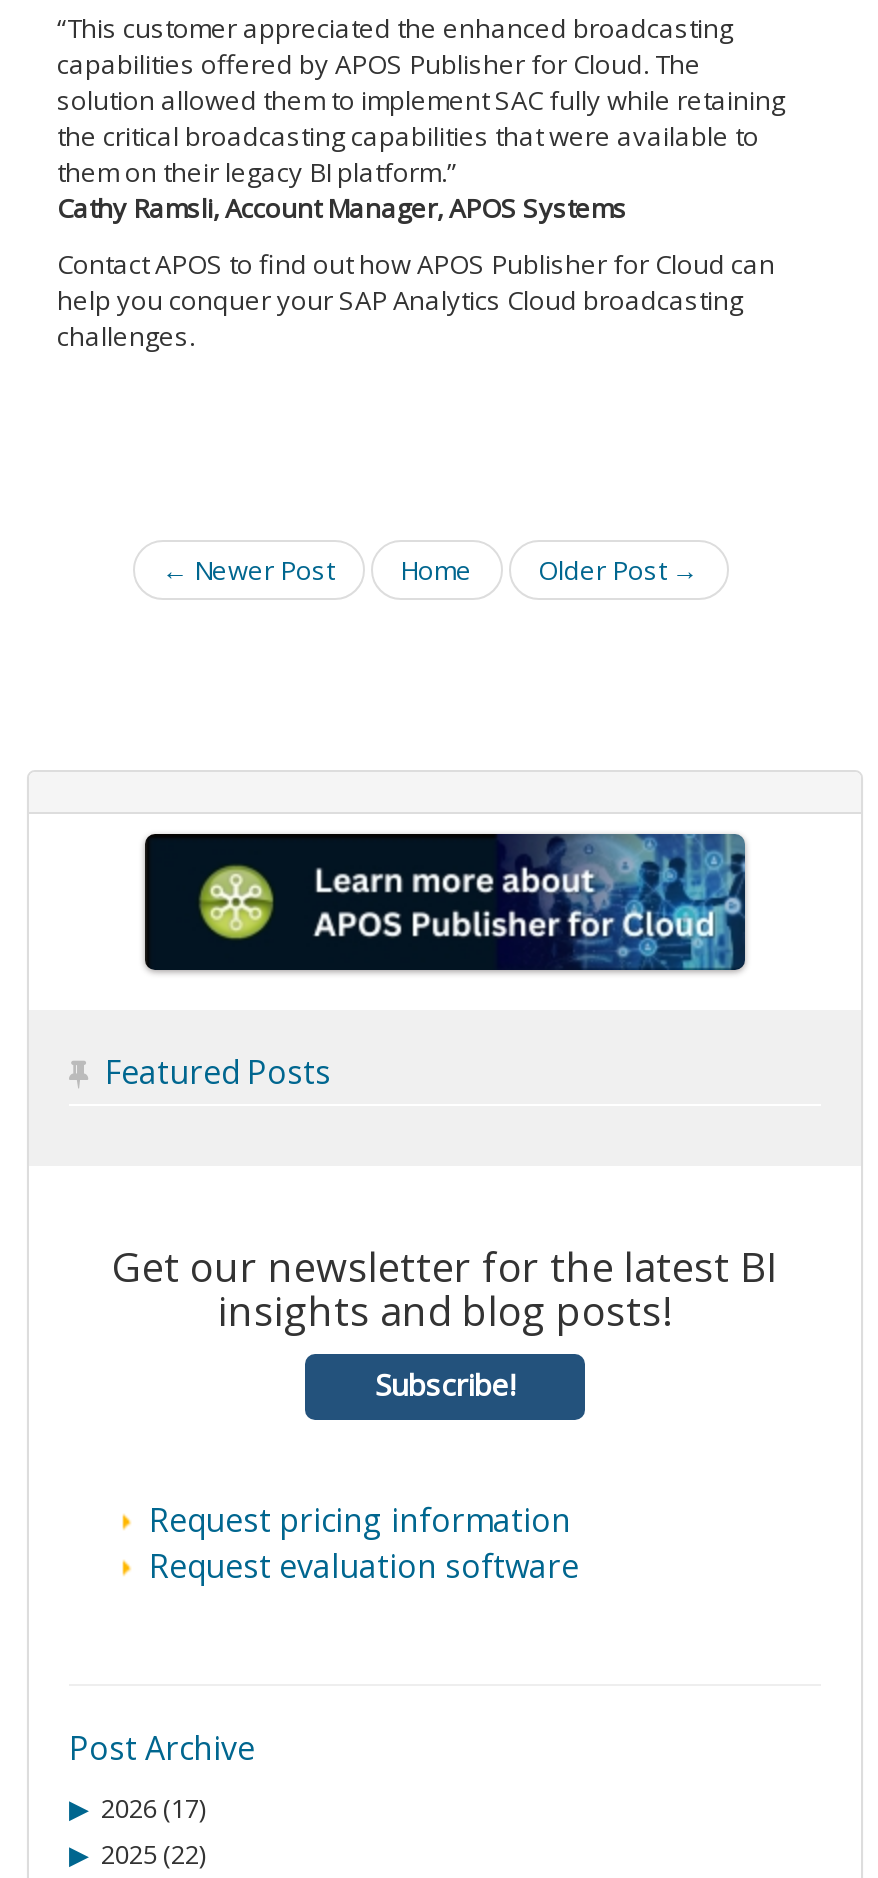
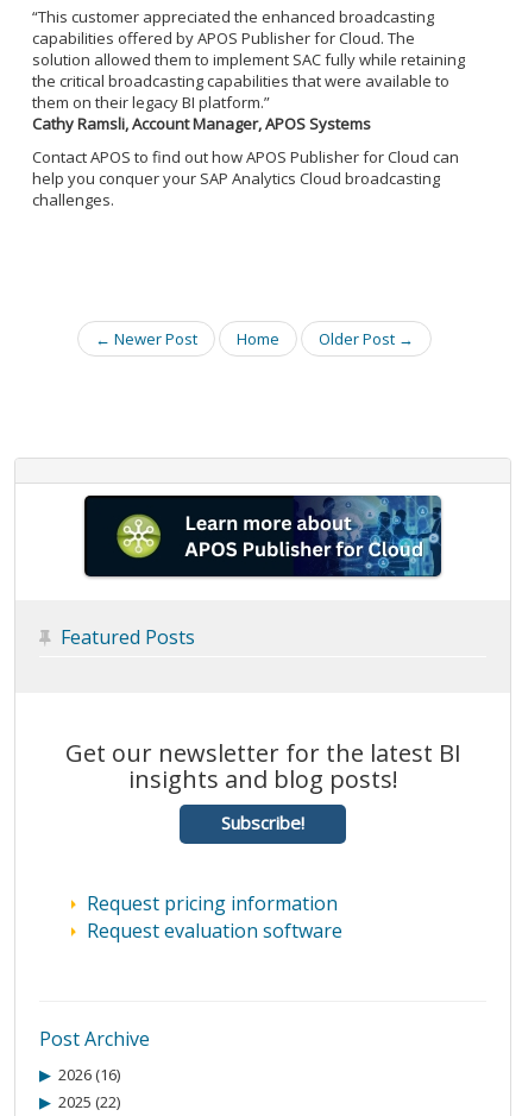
- 2026 (17)
+ 2026 (16)
